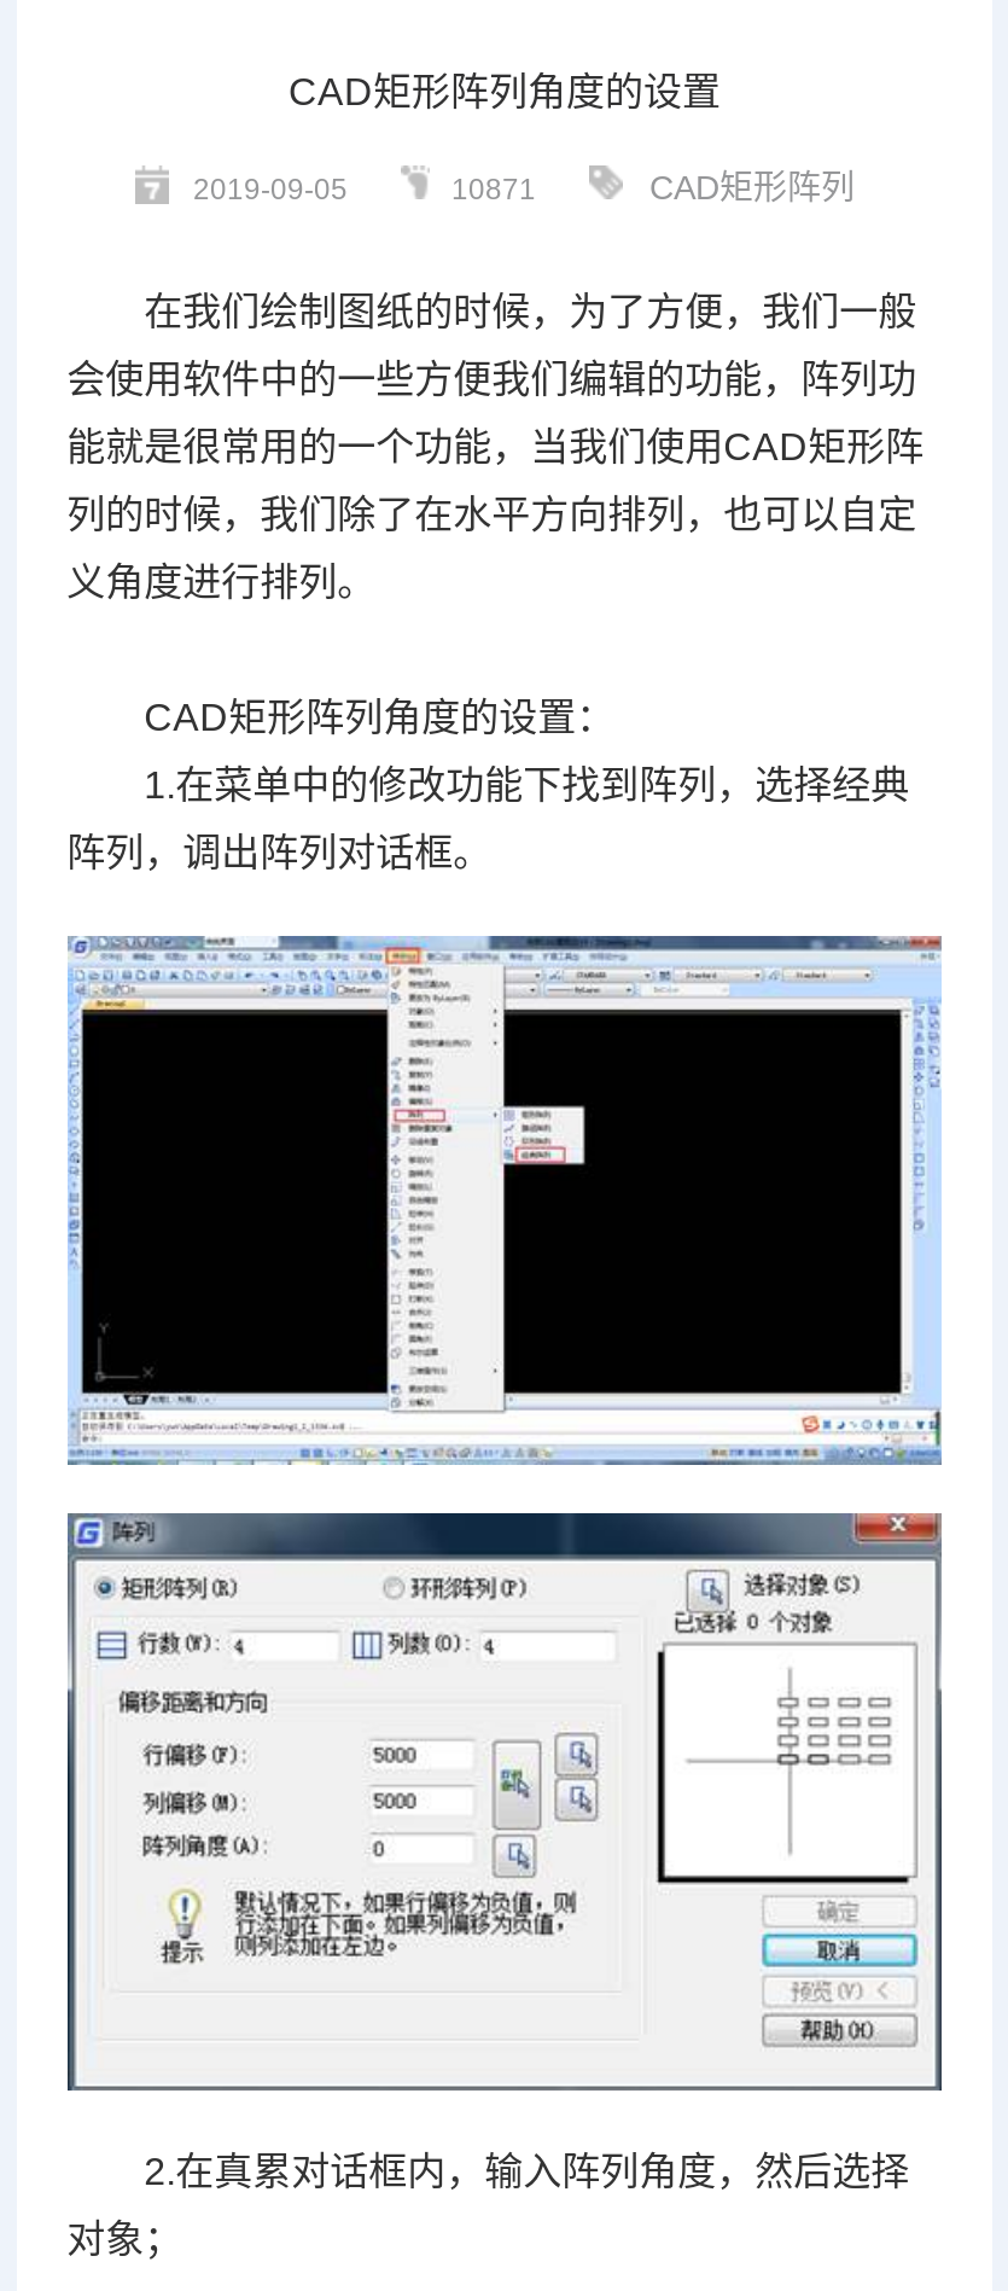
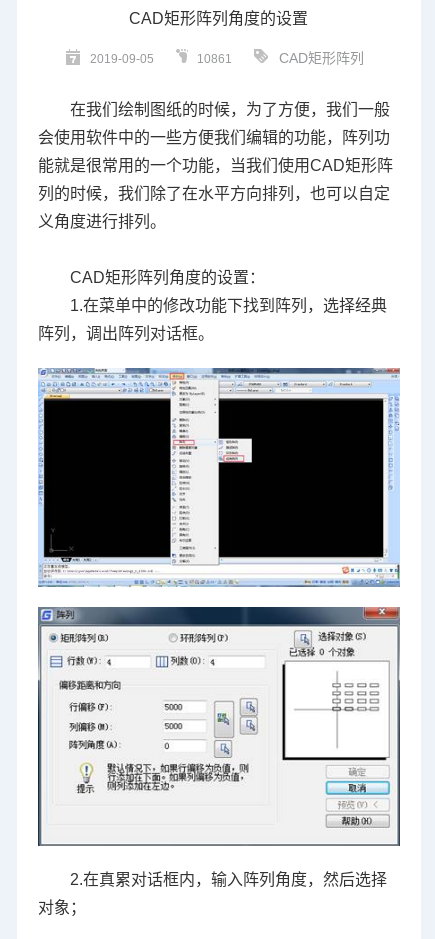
- 10871
+ 10861
